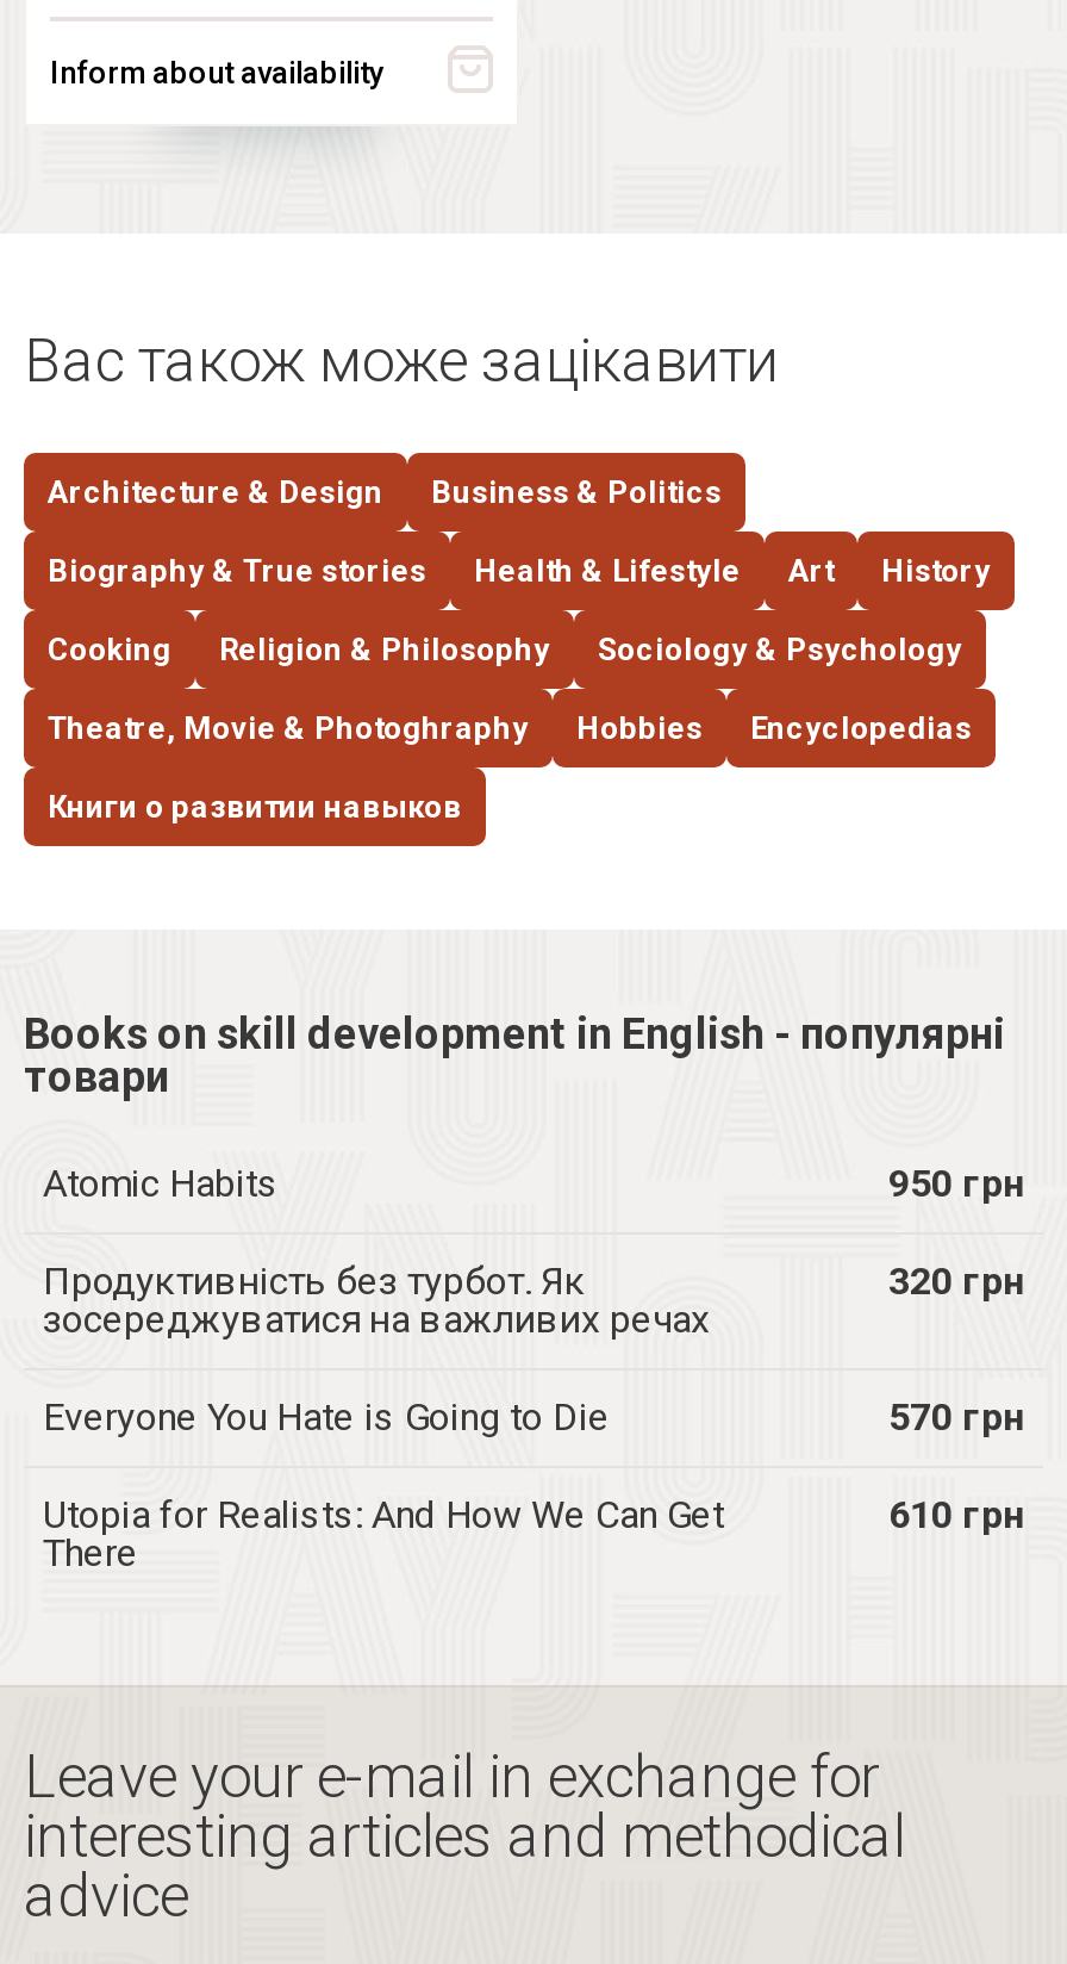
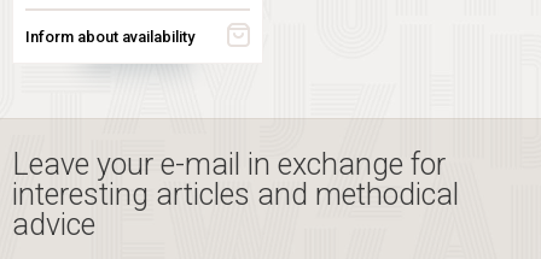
- Вас також може зацікавити
- Architecture & Design
- Business & Politics
- Biography & True stories
- Health & Lifestyle
- Art
- History
- Cooking
- Religion & Philosophy
- Sociology & Psychology
- Theatre, Movie & Photoghraphy
- Hobbies
- Encyclopedias
- Книги о развитии навыков

- Books on skill development in English - популярні
- товари
- Atomic Habits
- 950 грн
- Продуктивність без турбот. Як
- зосереджуватися на важливих речах

- 320 грн
- Everyone You Hate is Going to Die
- 570 грн
- Utopia for Realists: And How We Can Get
- There

- 610 грн
